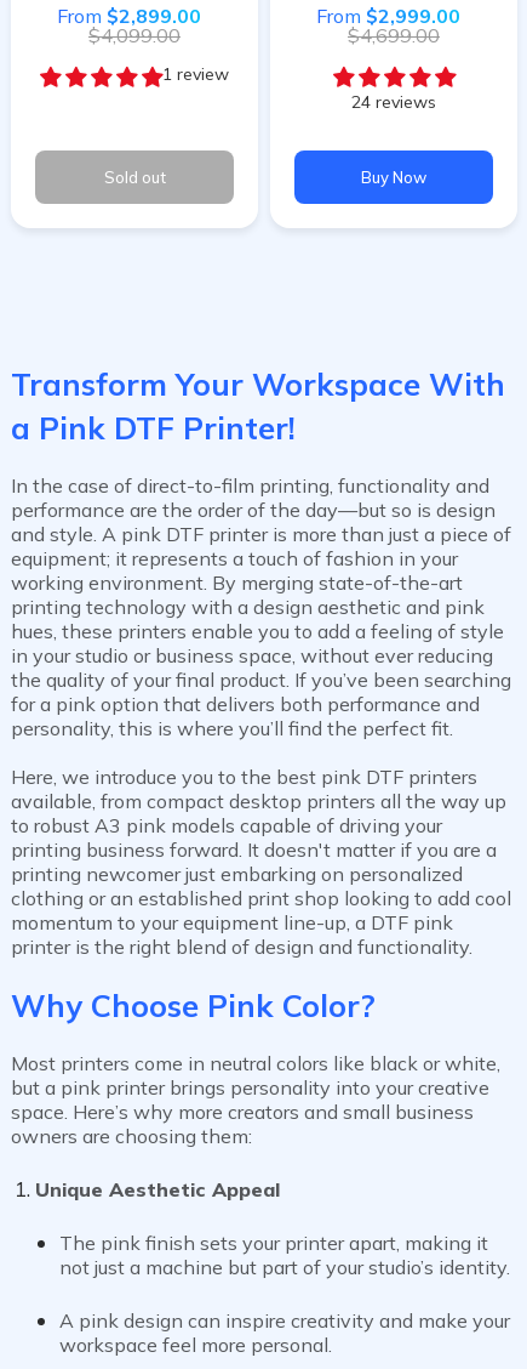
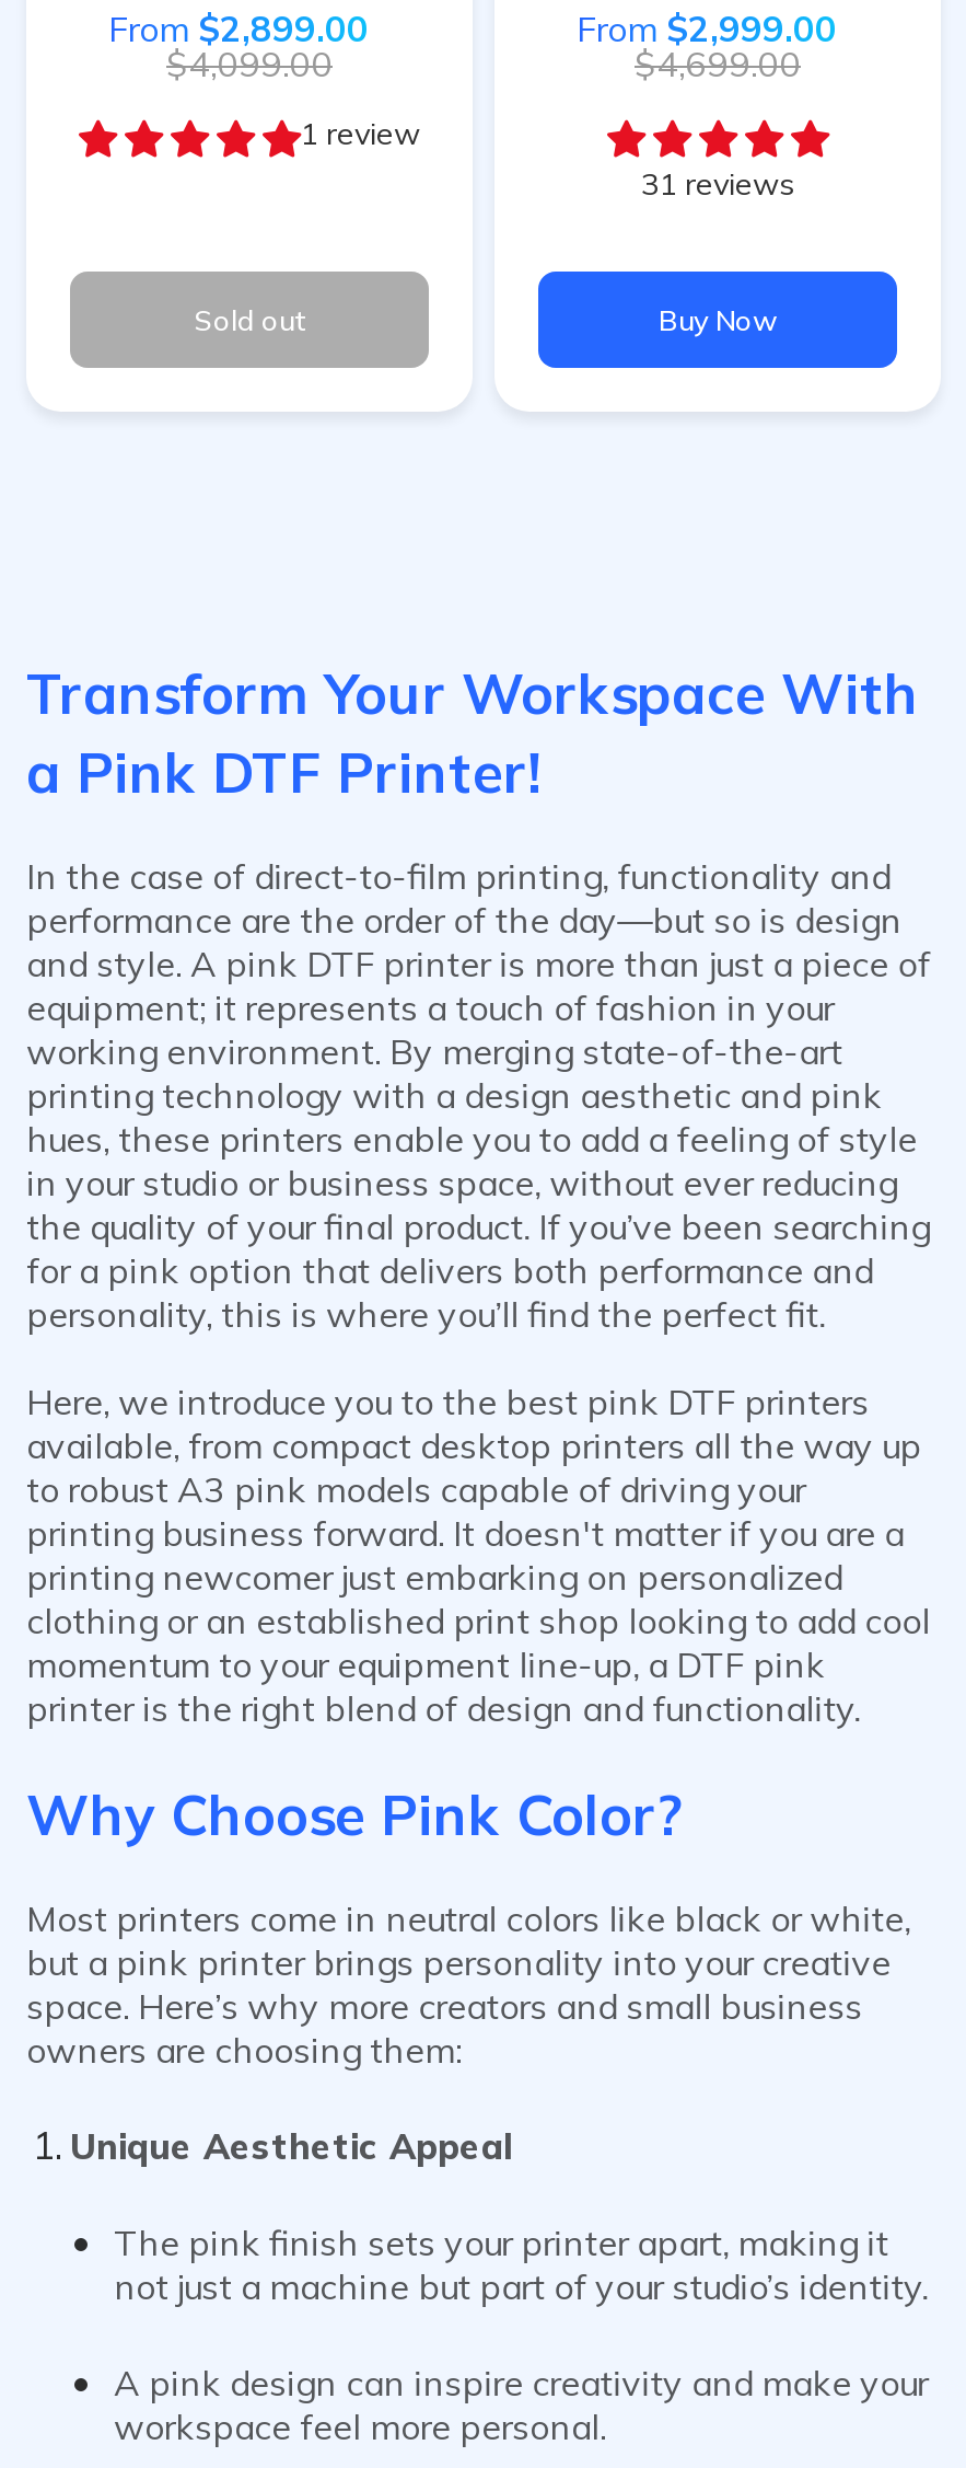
- 24 reviews
+ 31 reviews
